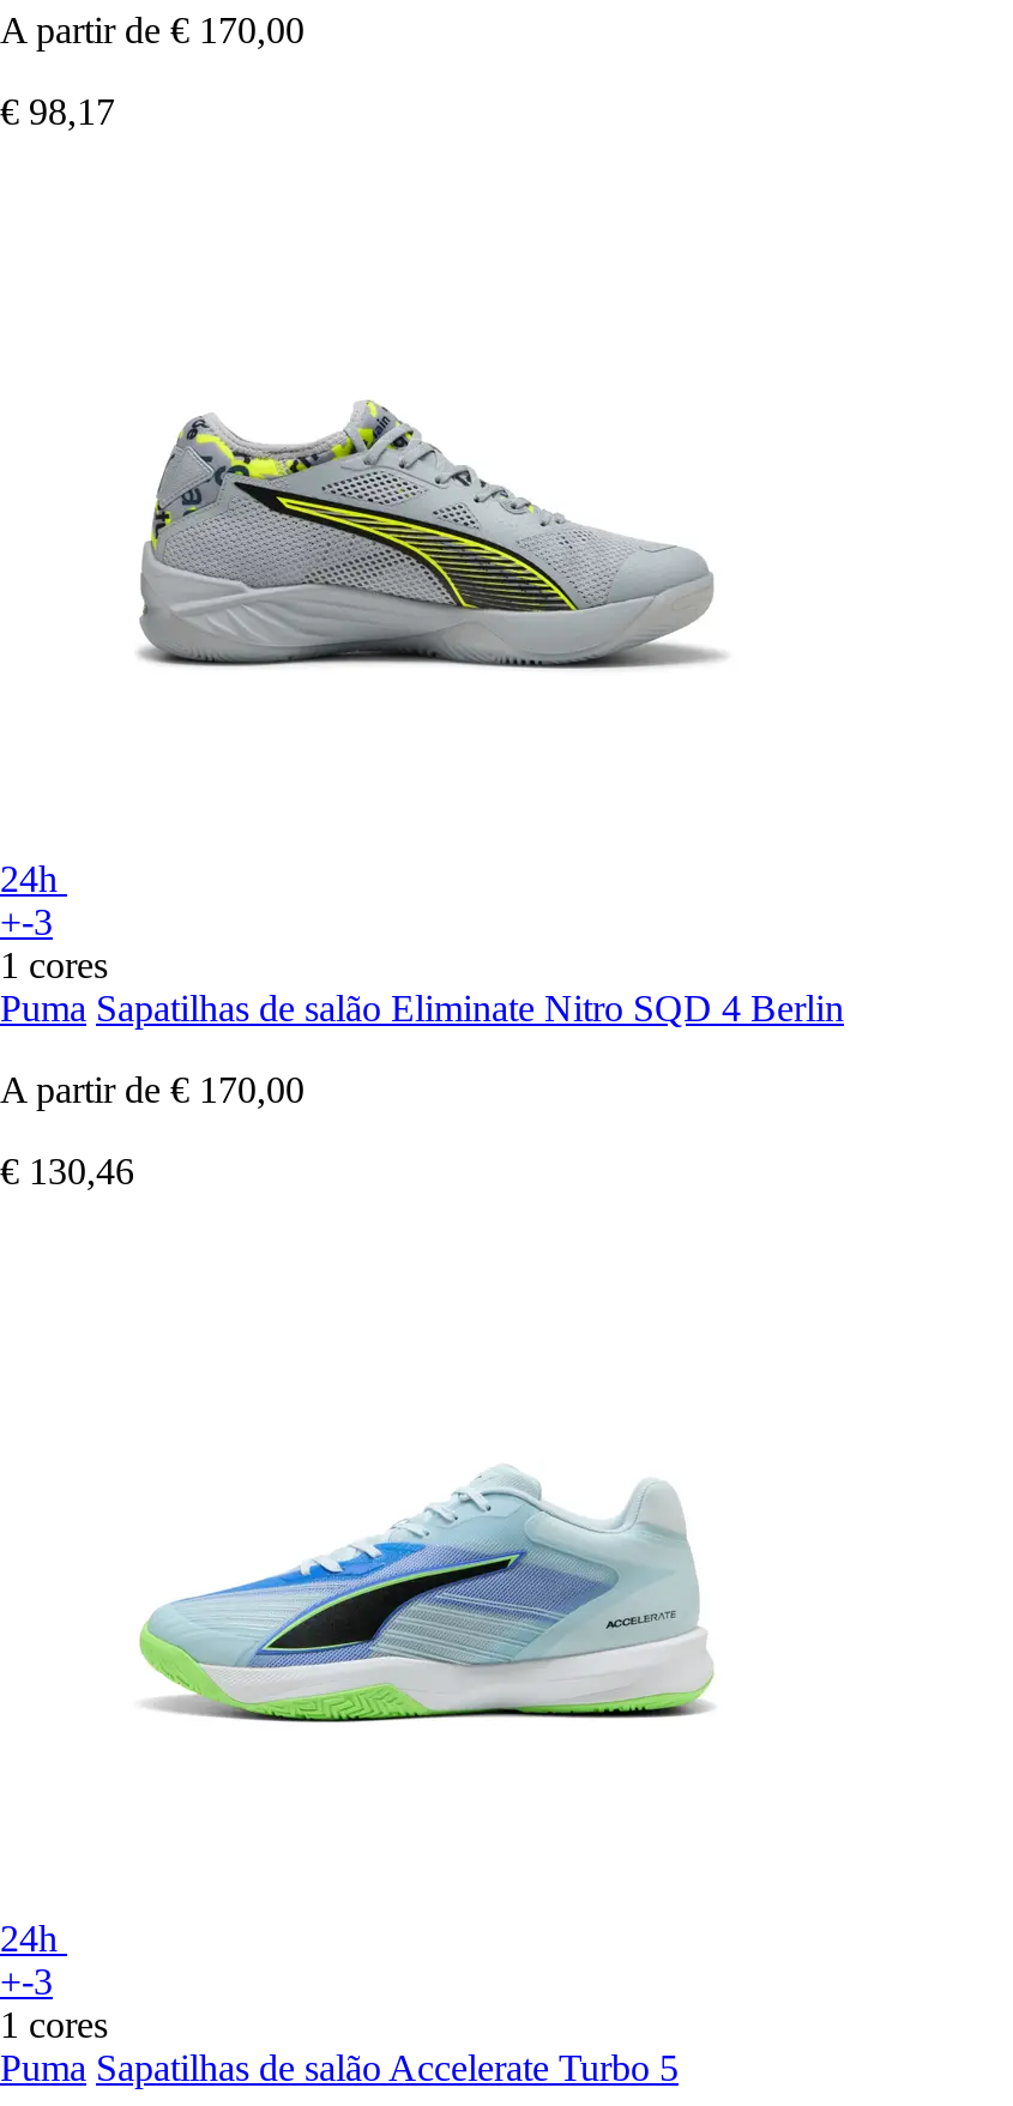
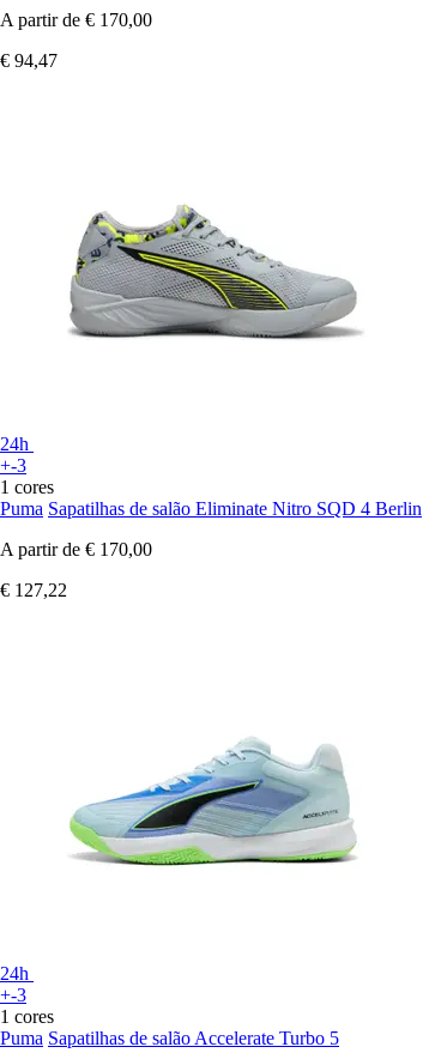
- € 98,17
+ € 94,47

- € 130,46
+ € 127,22
